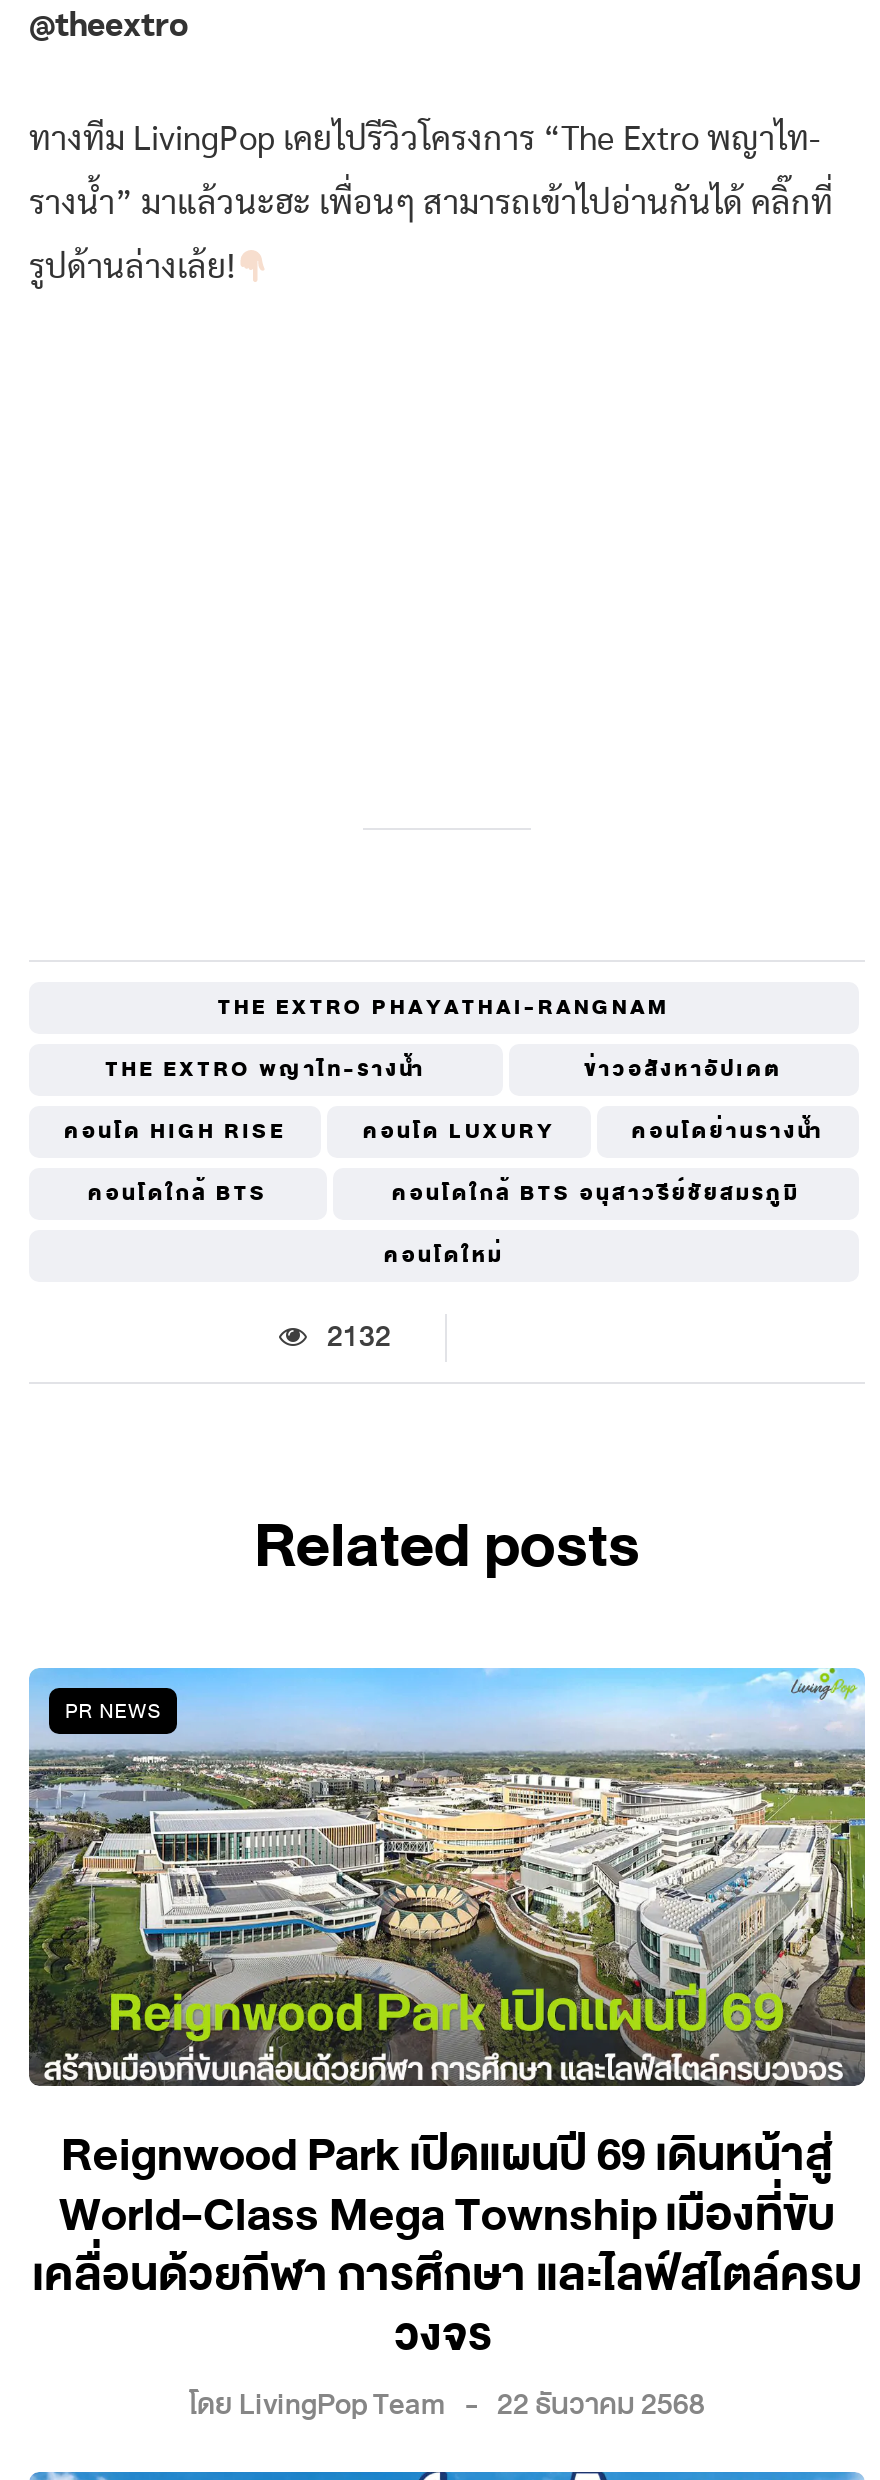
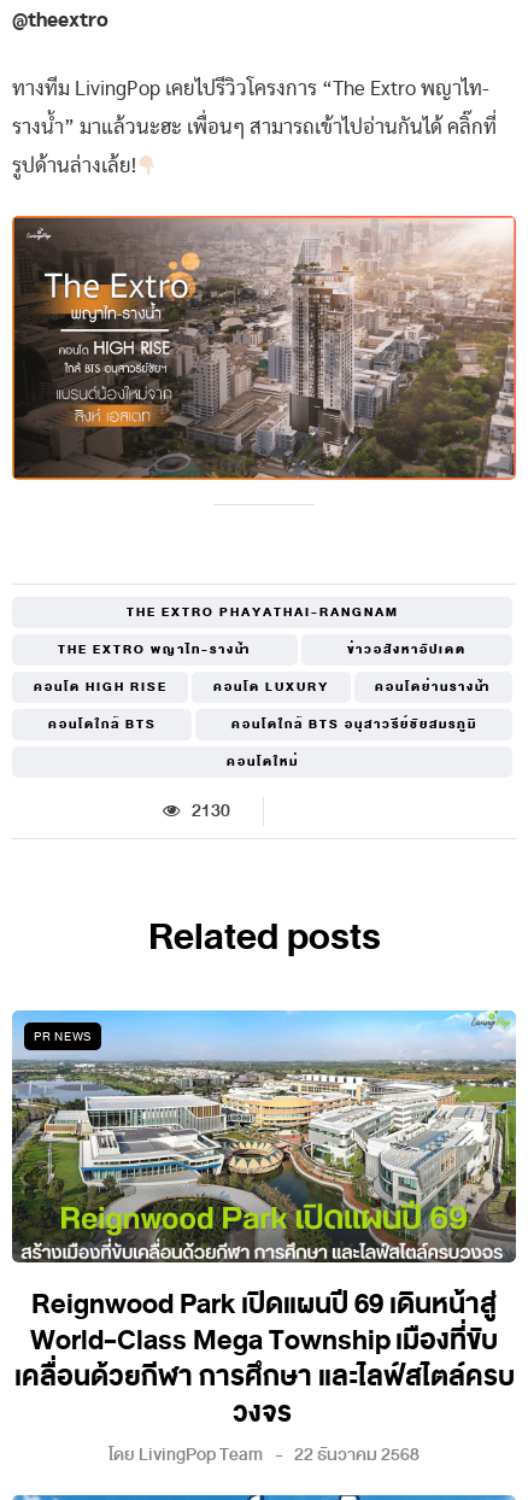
+ [image]

- 2132
+ 2130
